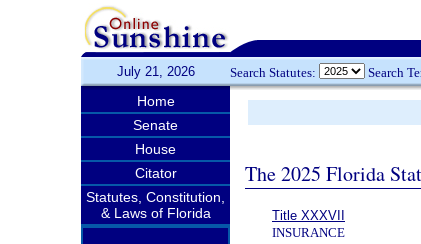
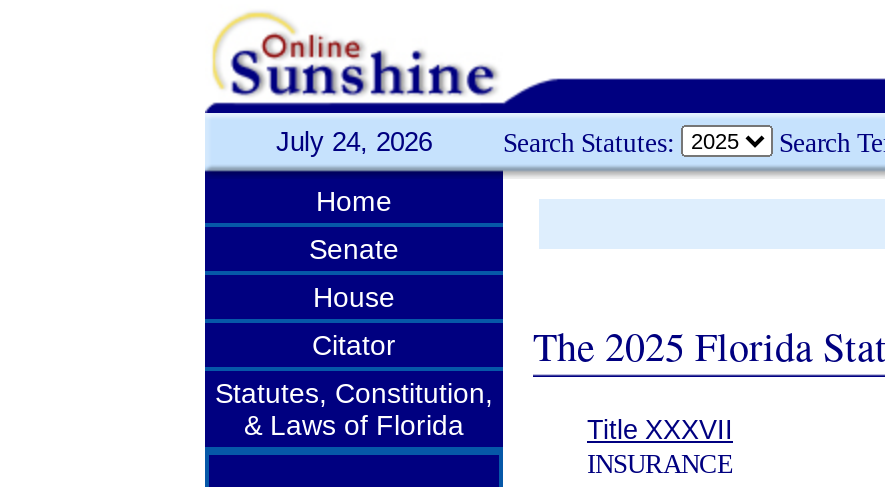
- July 21, 2026
+ July 24, 2026
